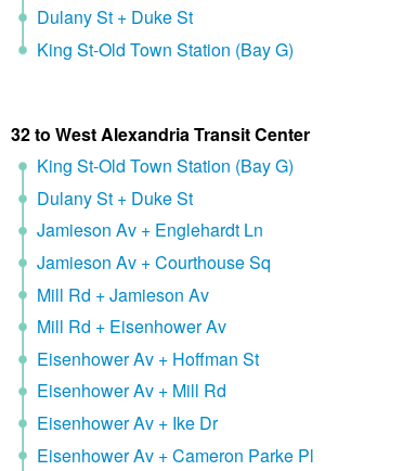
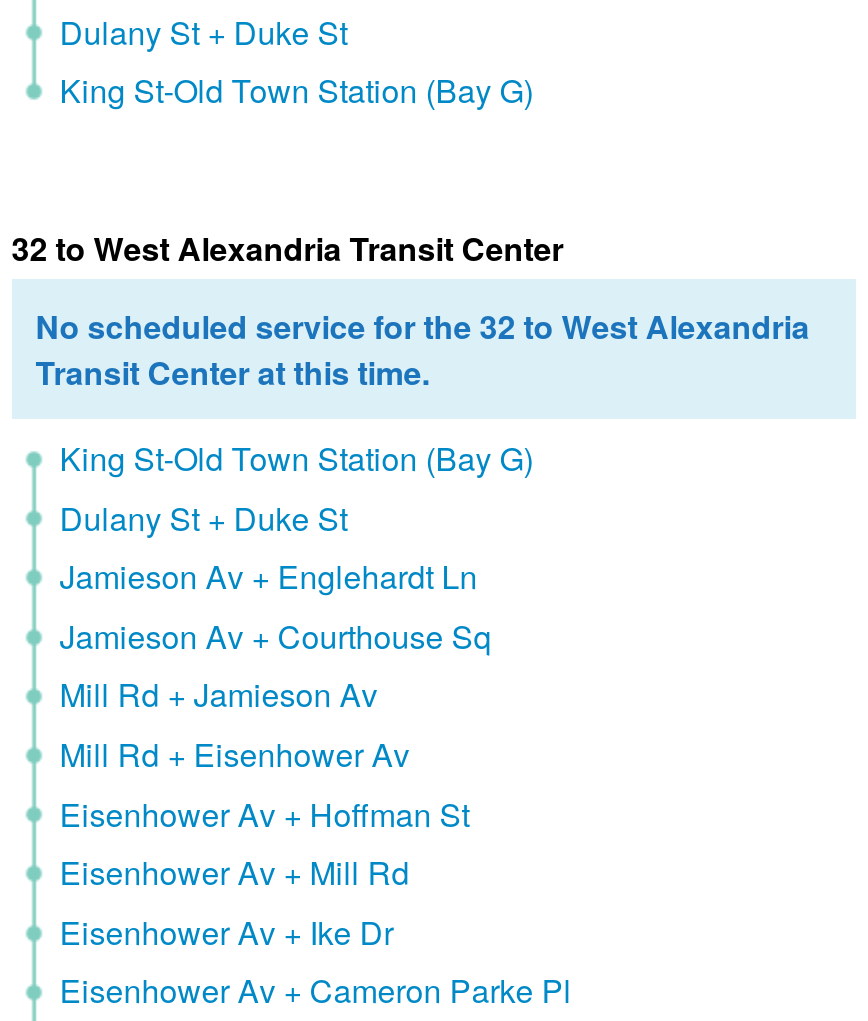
+ No scheduled service for the 32 to West Alexandria
+ Transit Center at this time.
